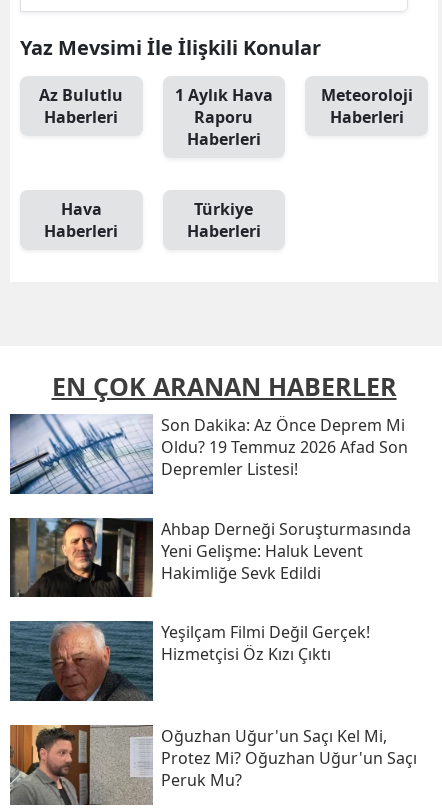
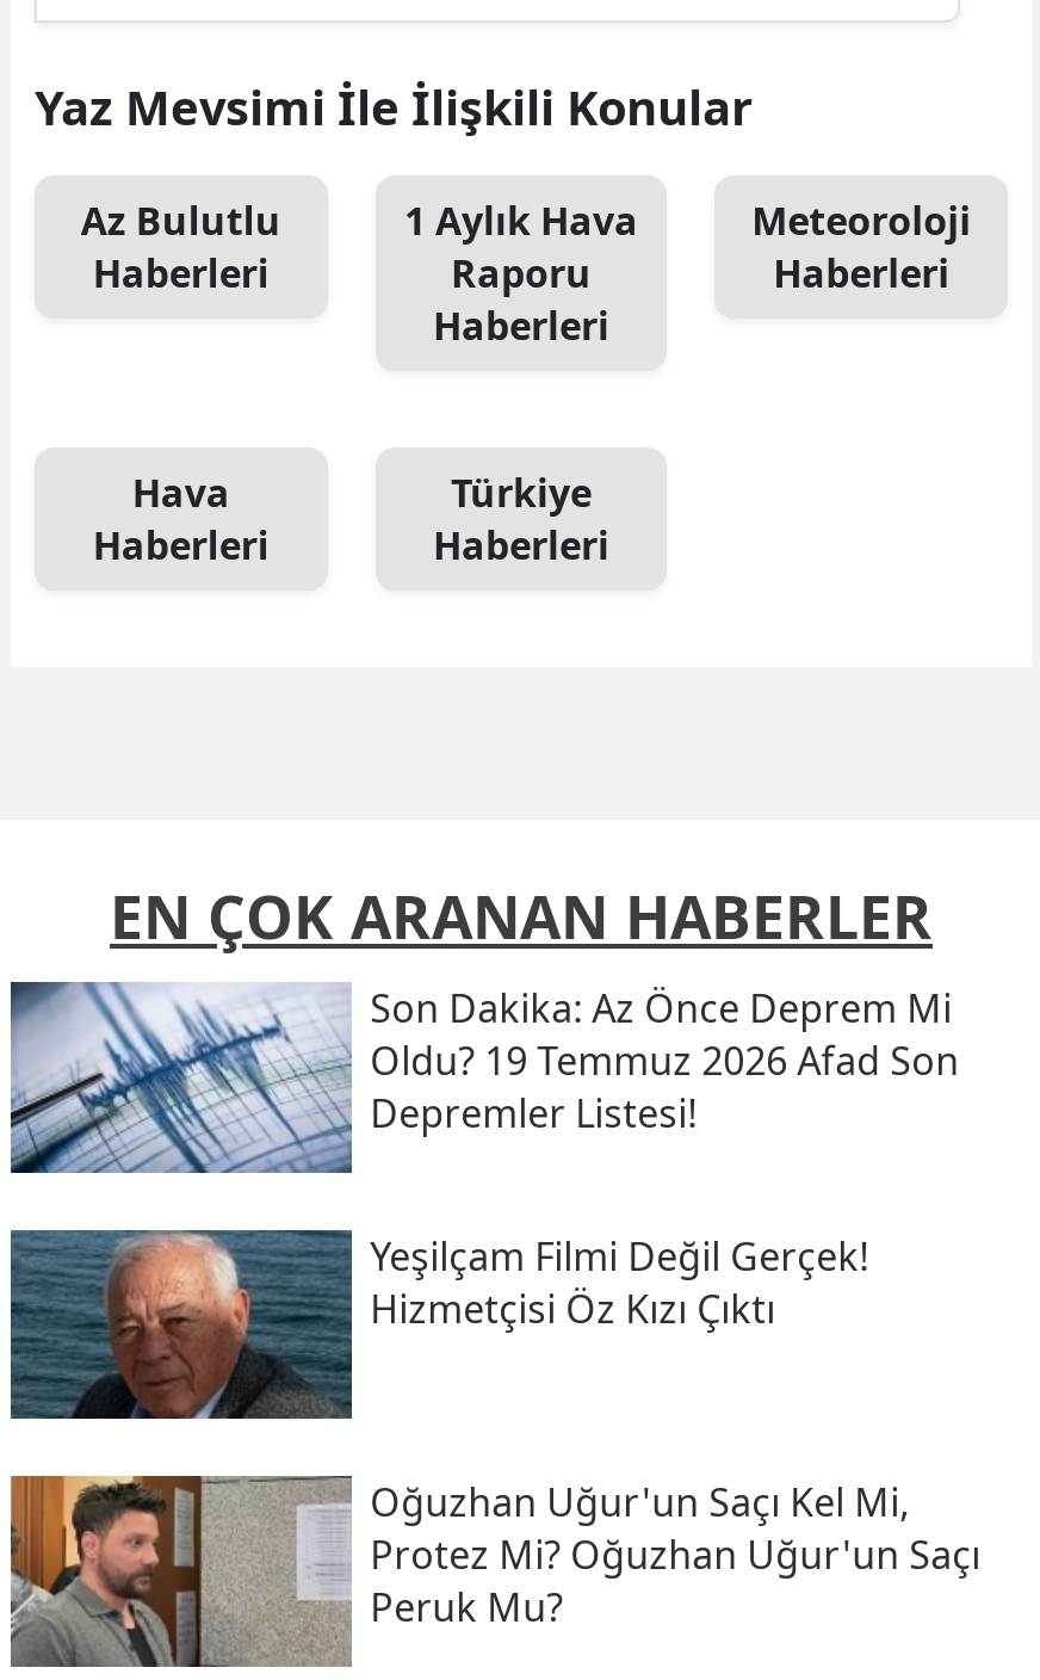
- [image]
- Ahbap Derneği Soruşturmasında
- Yeni Gelişme: Haluk Levent
- Hakimliğe Sevk Edildi
